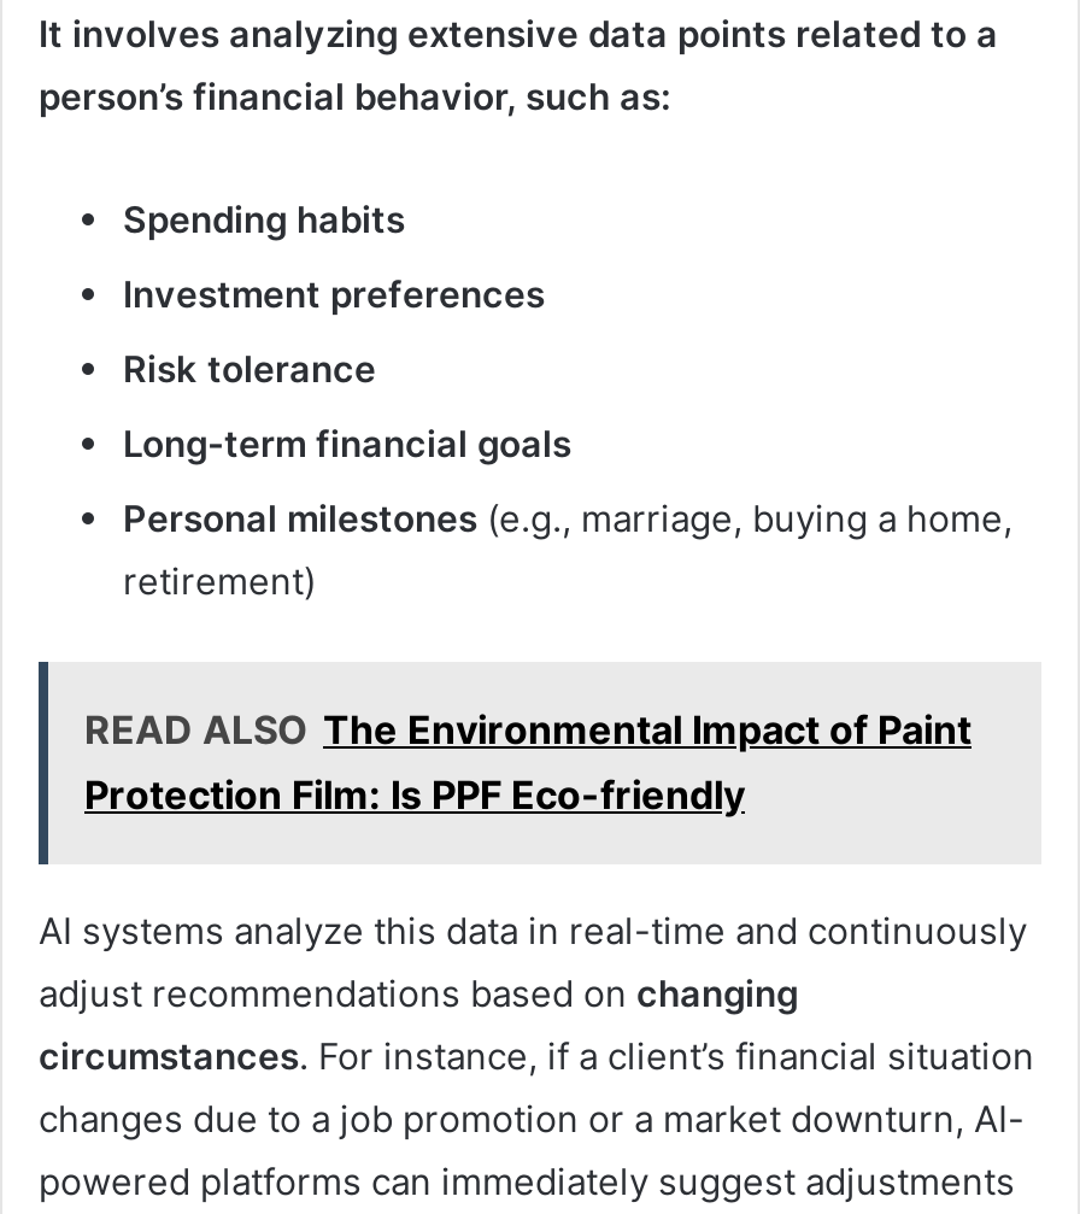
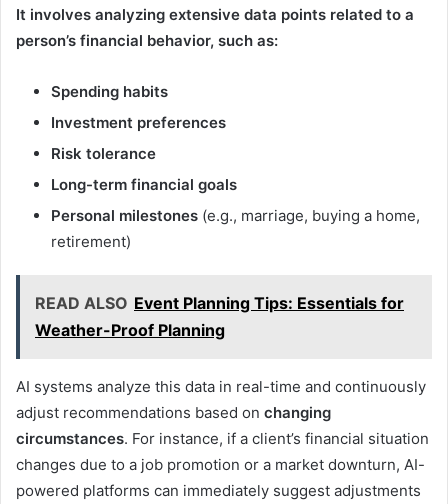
- READ ALSO The Environmental Impact of Paint
- Protection Film: Is PPF Eco-friendly
+ READ ALSO Event Planning Tips: Essentials for
+ Weather-Proof Planning
